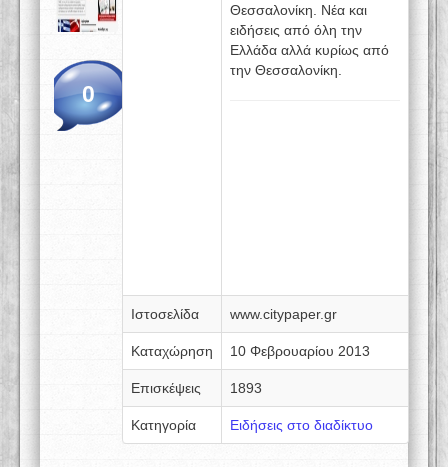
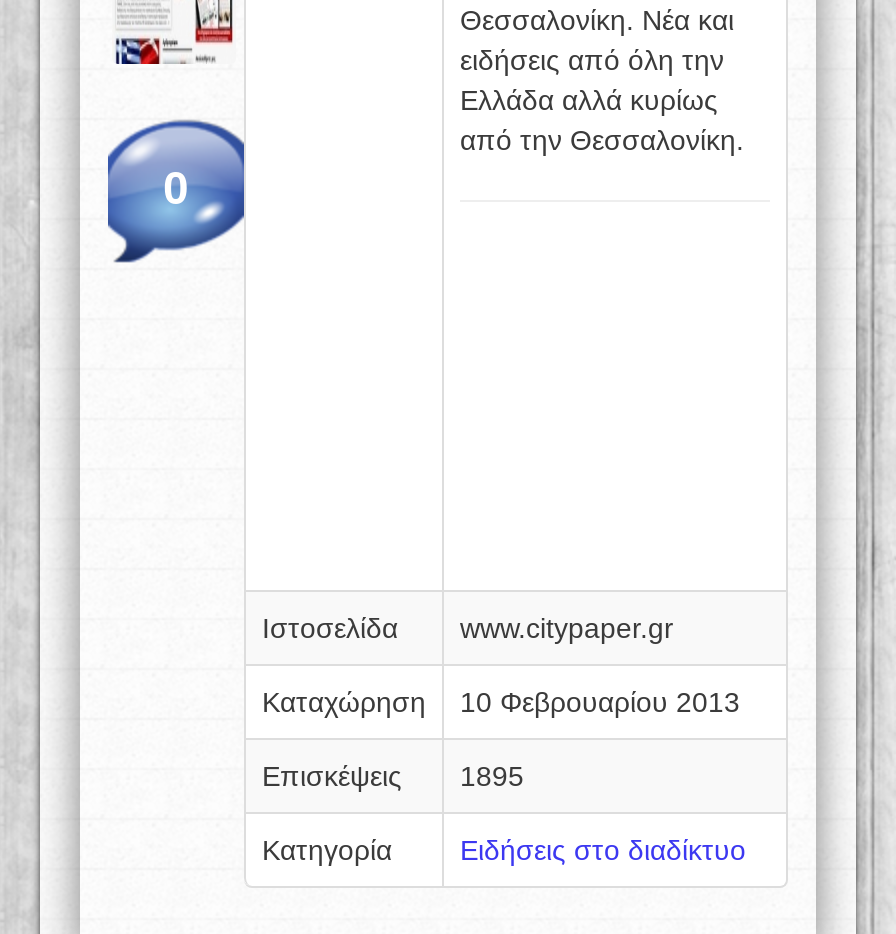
- Επισκέψεις 1893
+ Επισκέψεις 1895
